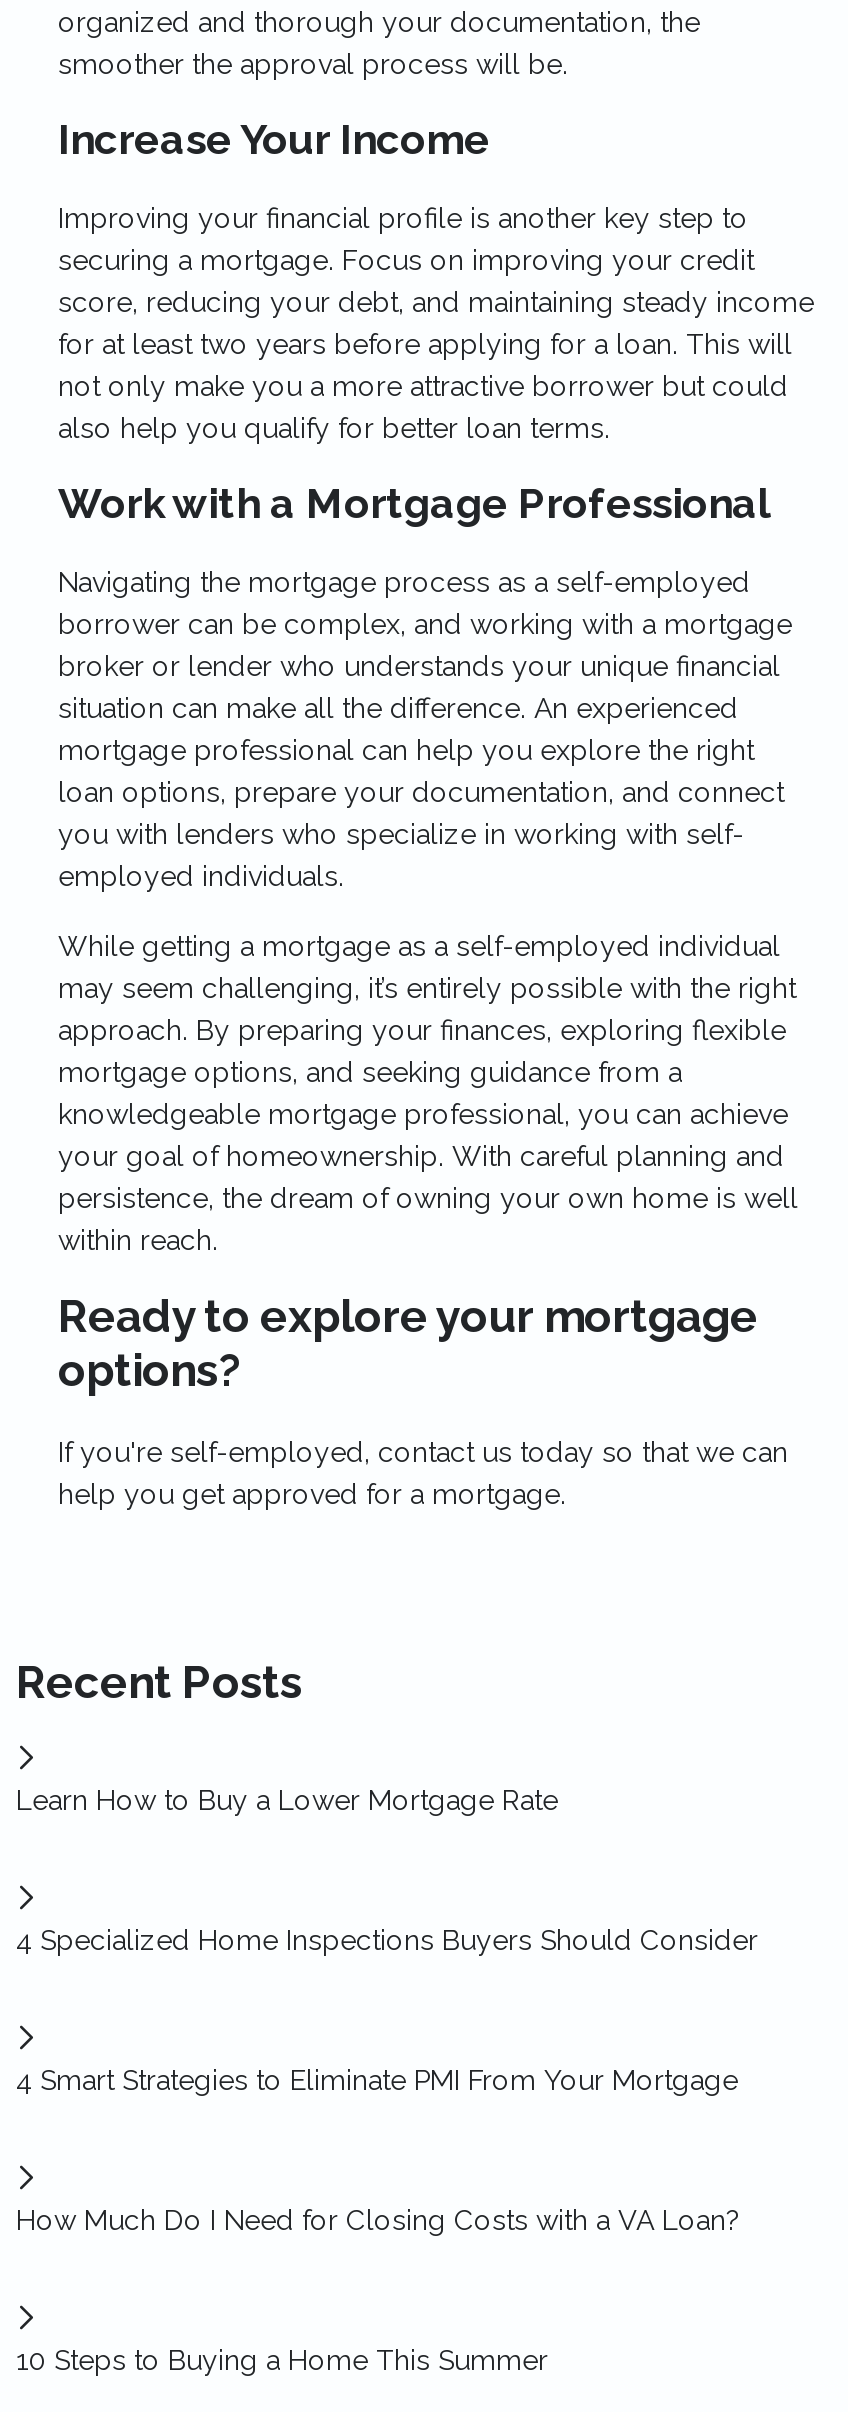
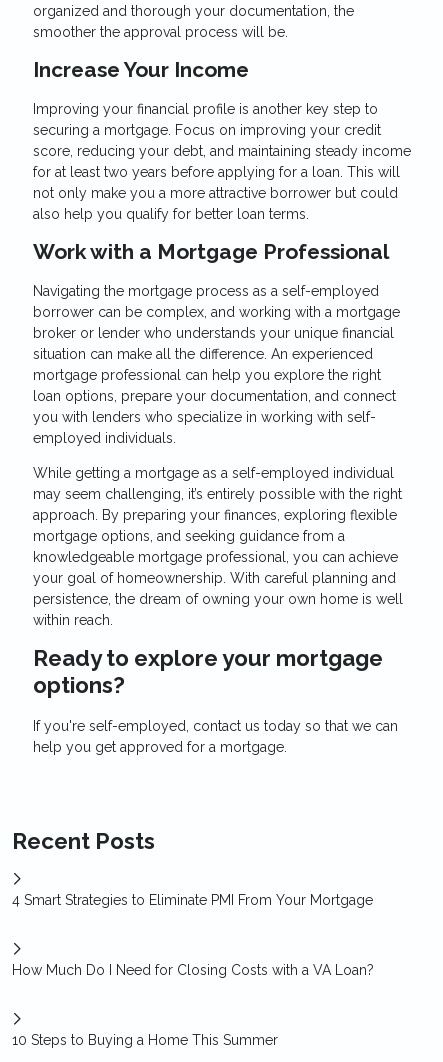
- Learn How to Buy a Lower Mortgage Rate

- 4 Specialized Home Inspections Buyers Should Consider
